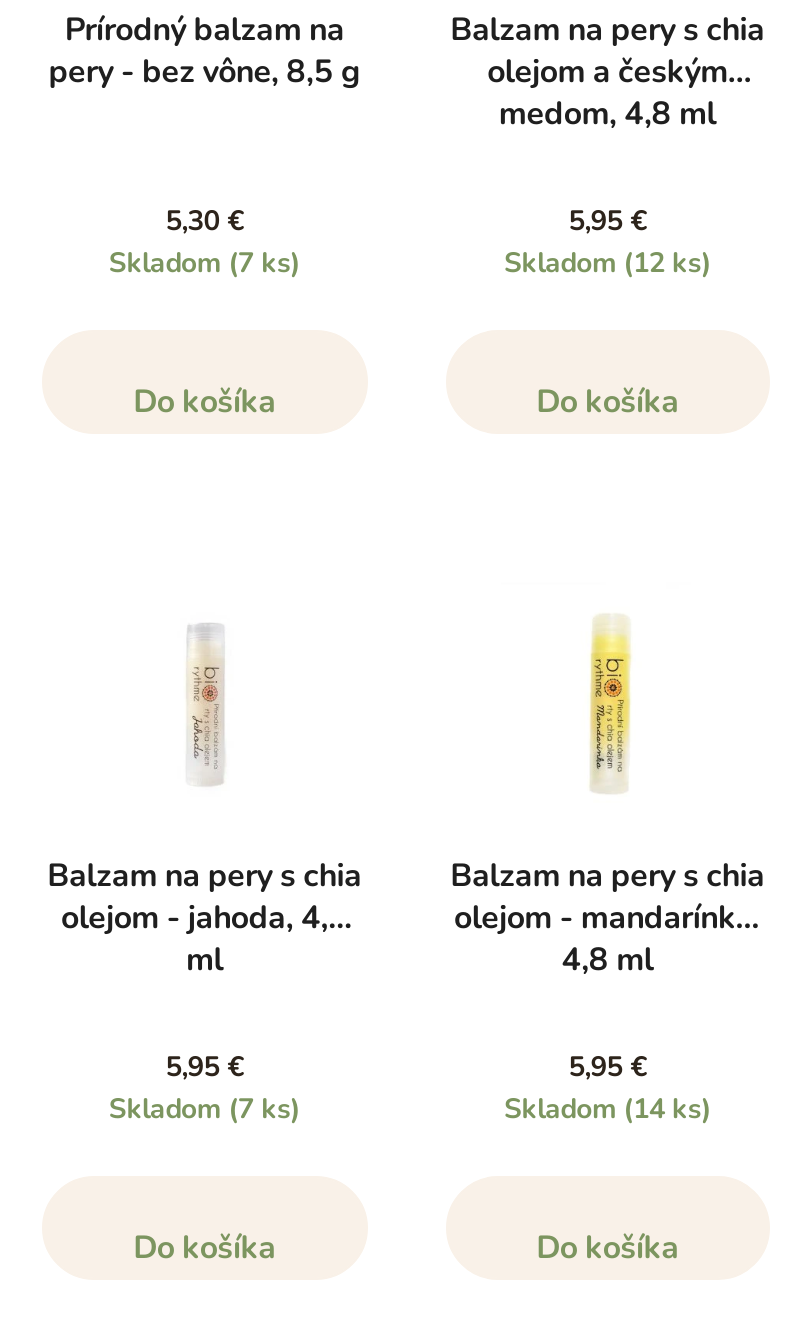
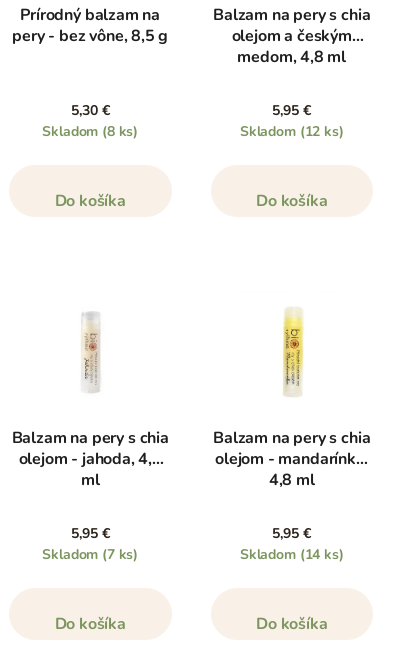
- Skladom (7 ks)
+ Skladom (8 ks)
